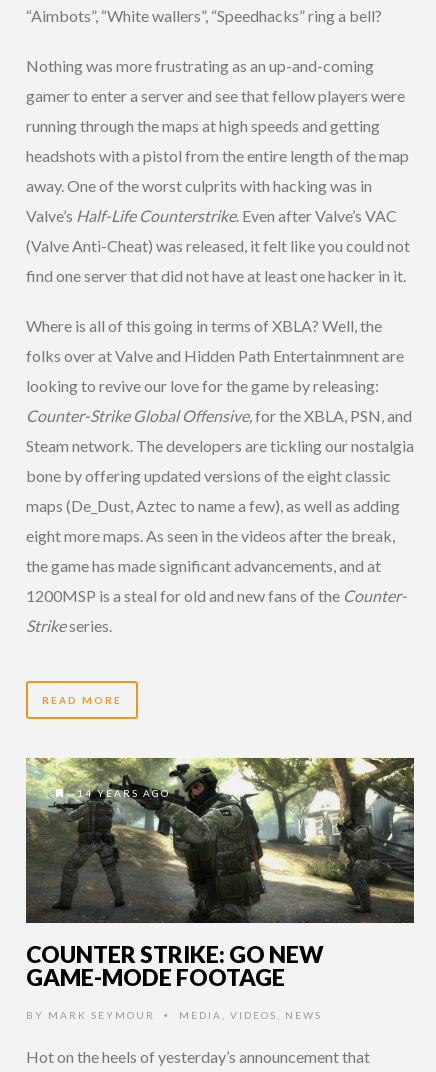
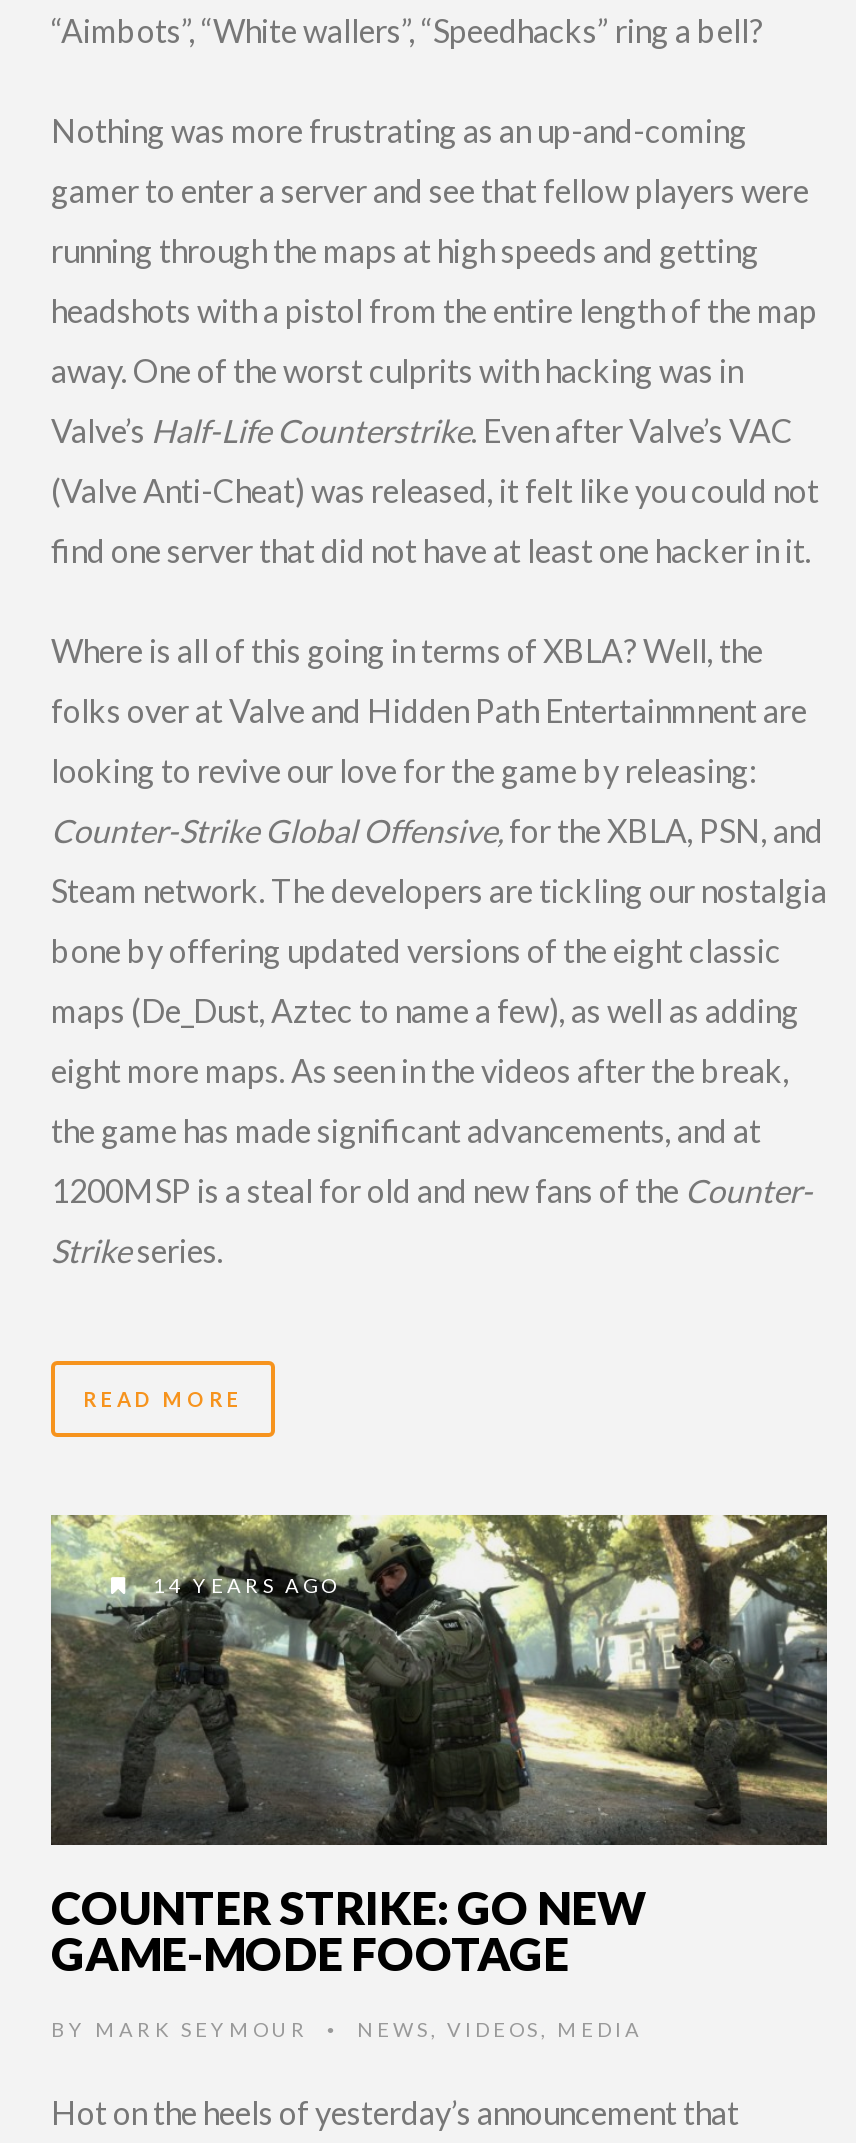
- BY MARK SEYMOUR • MEDIA, VIDEOS, NEWS
+ BY MARK SEYMOUR • NEWS, VIDEOS, MEDIA
